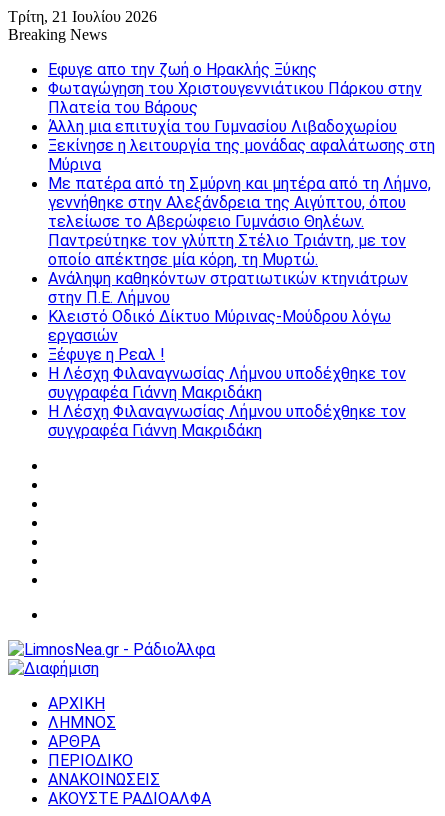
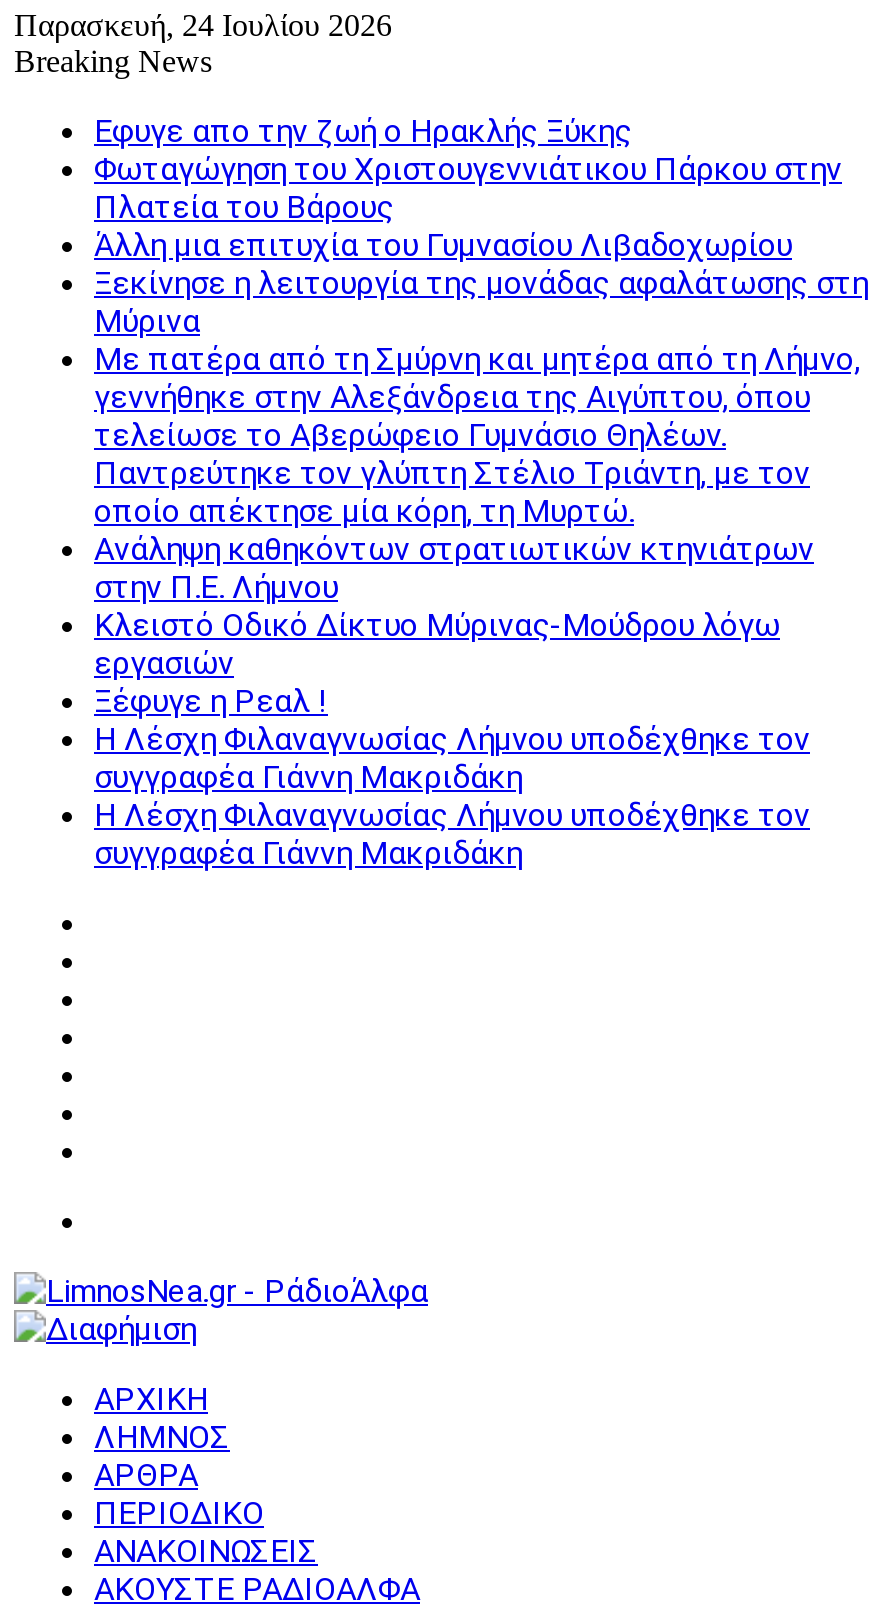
- Τρίτη, 21 Ιουλίου 2026
+ Παρασκευή, 24 Ιουλίου 2026
